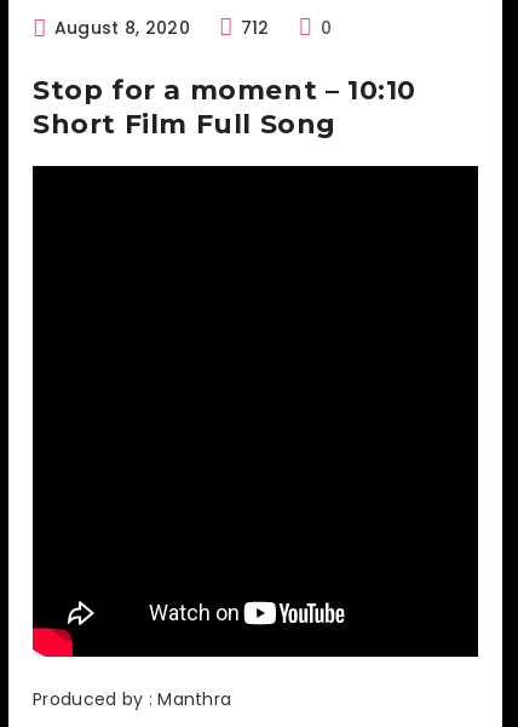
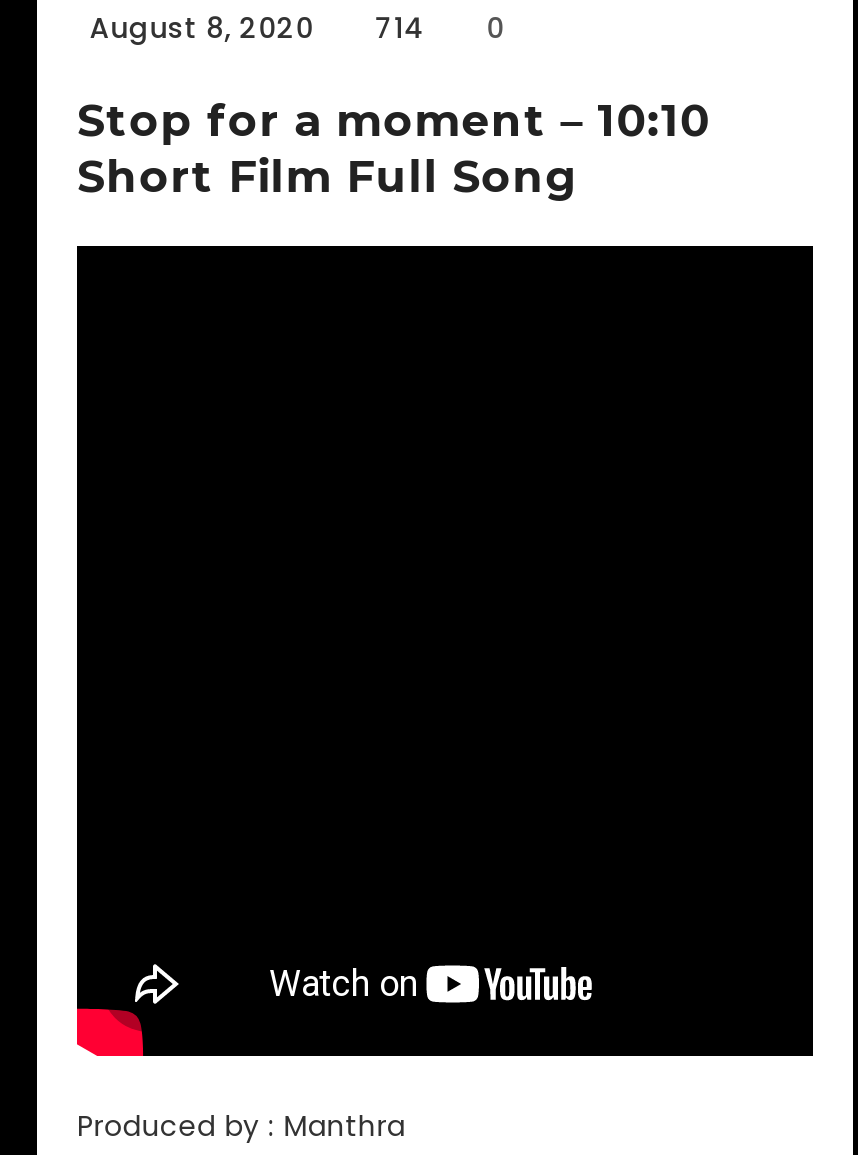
- August 8, 2020 712 0
+ August 8, 2020 714 0
